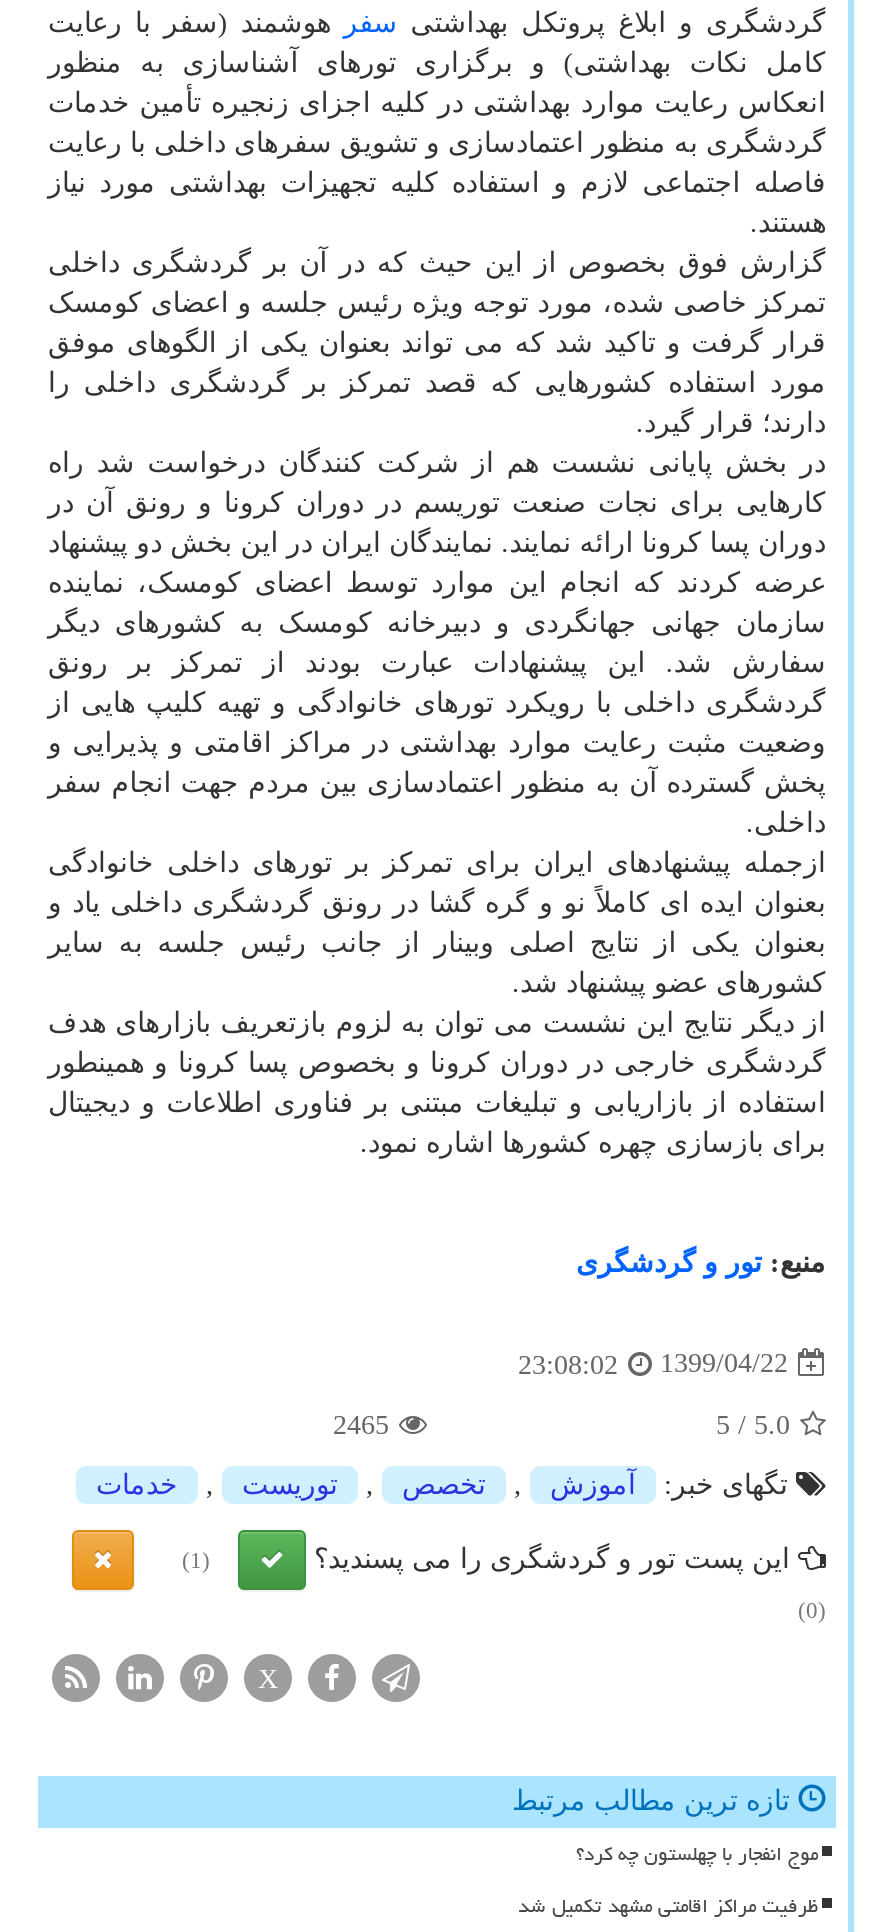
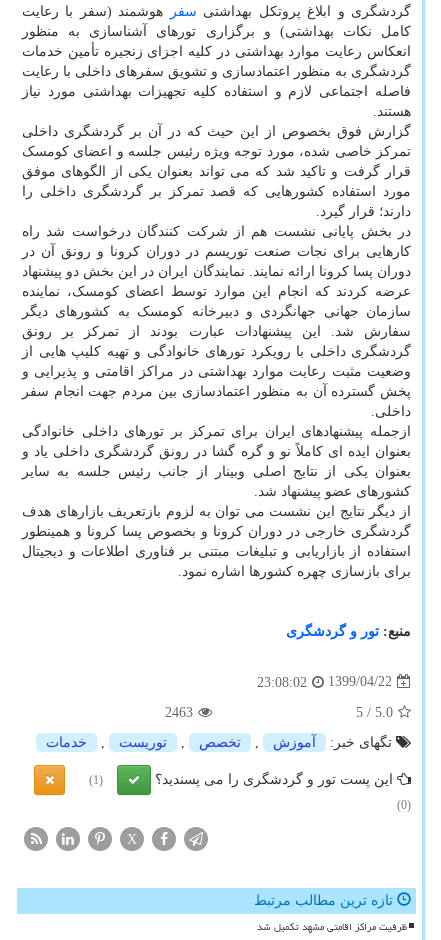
- 2465
+ 2463

- موج انفجار با چهلستون چه کرد؟
